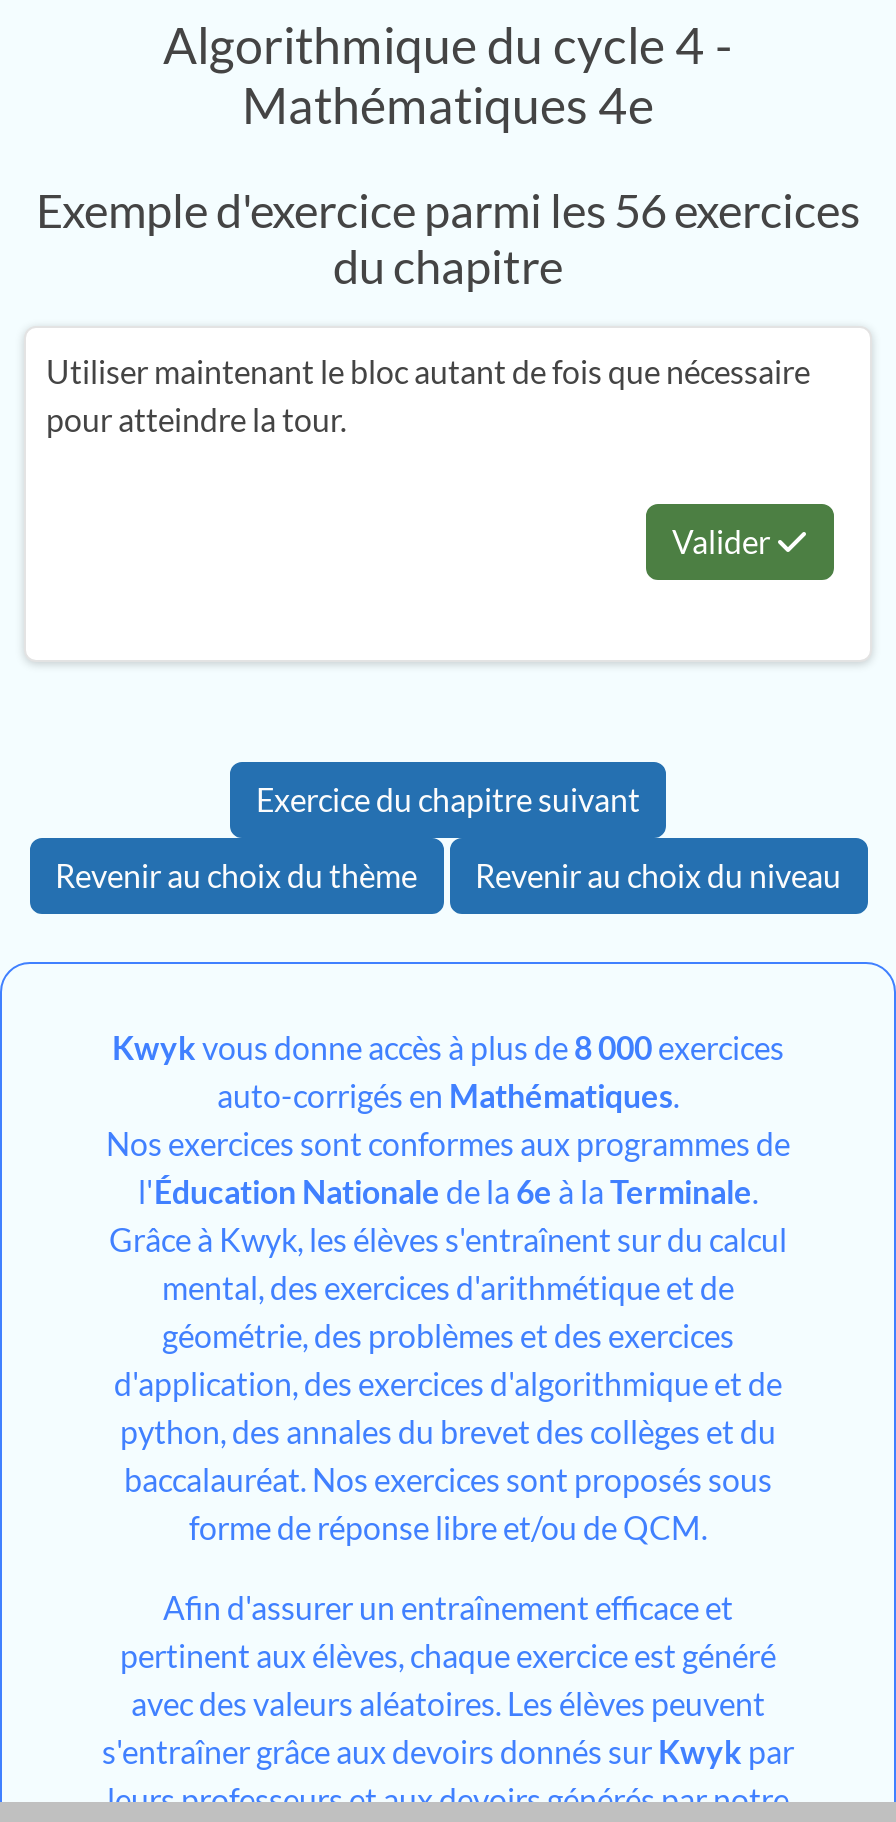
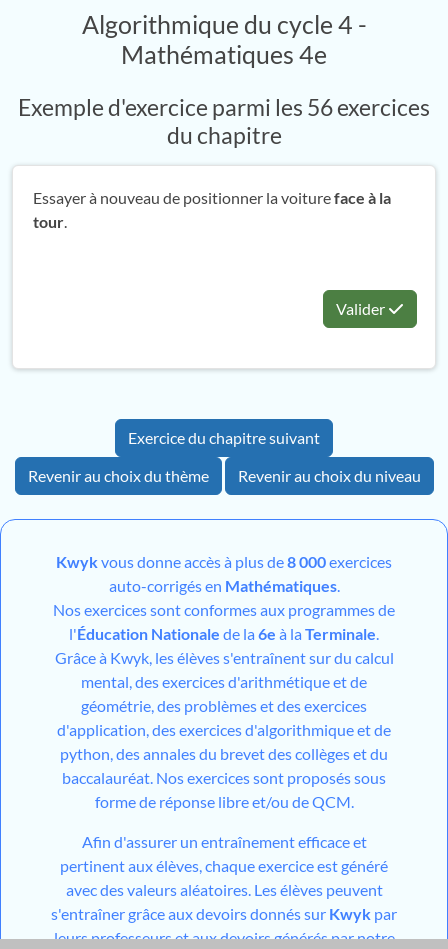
- Utiliser maintenant le bloc autant de fois que nécessaire
- pour atteindre la tour.
+ Essayer à nouveau de positionner la voiture face à la
+ tour.
